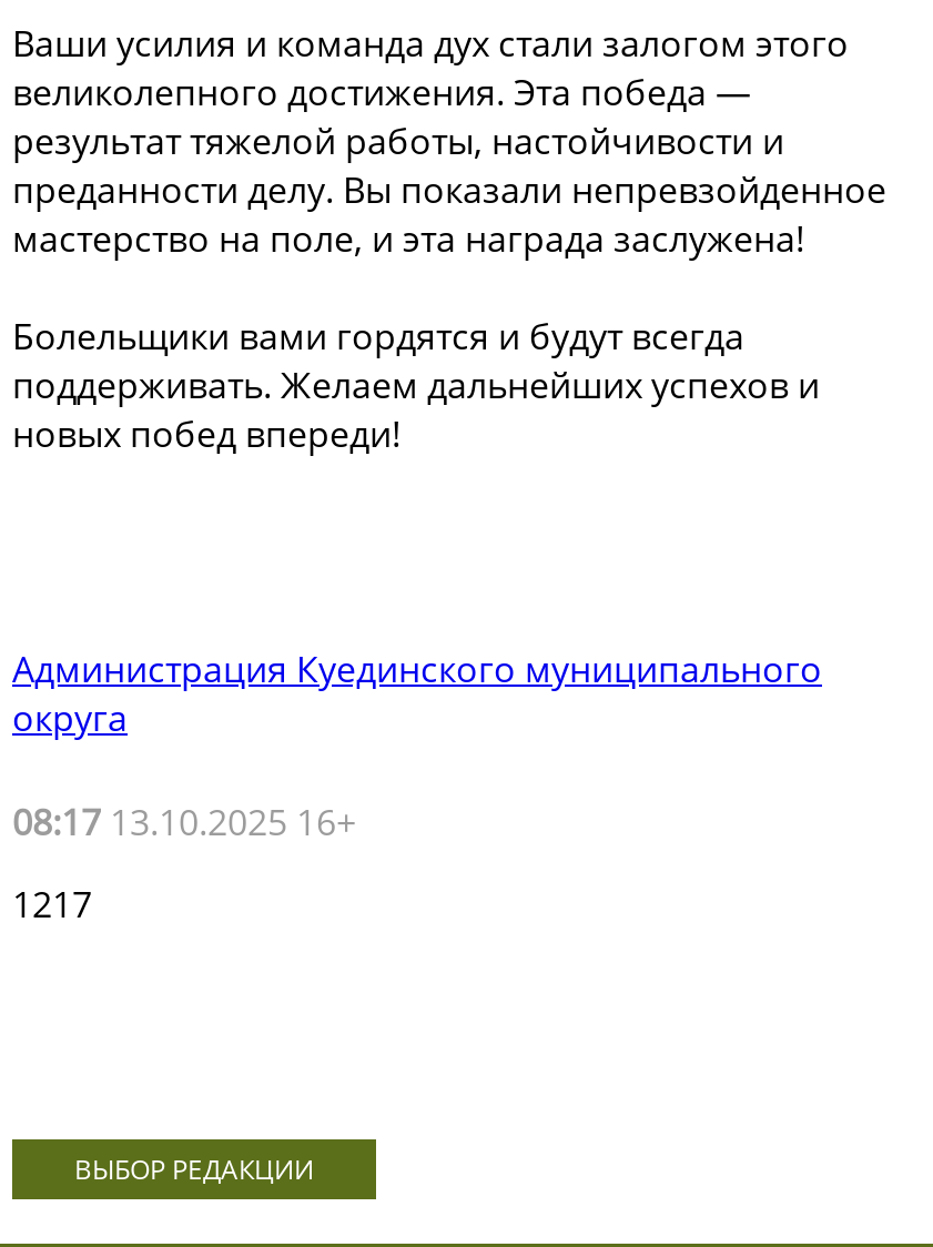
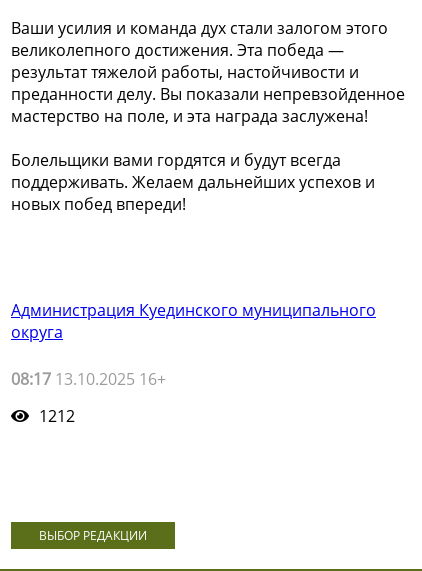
- 1217
+ 1212
